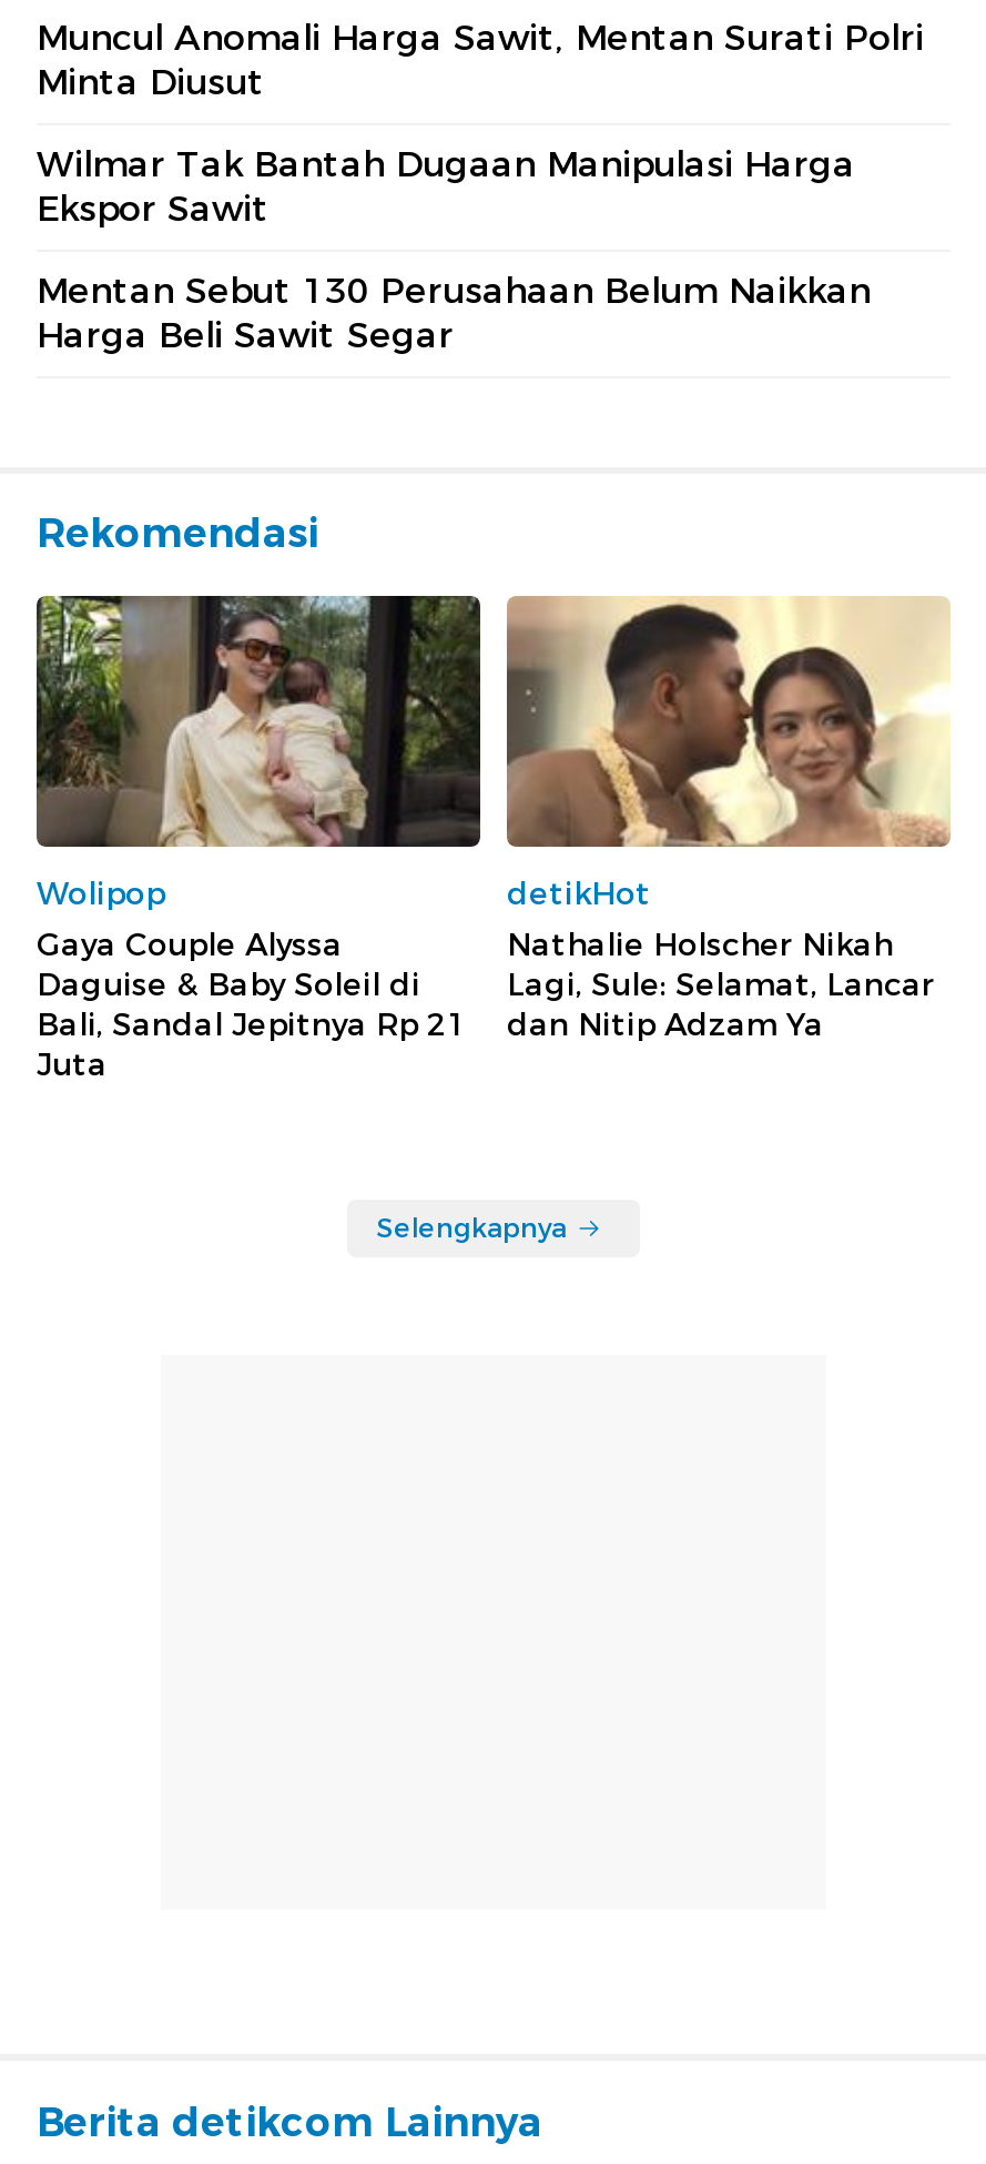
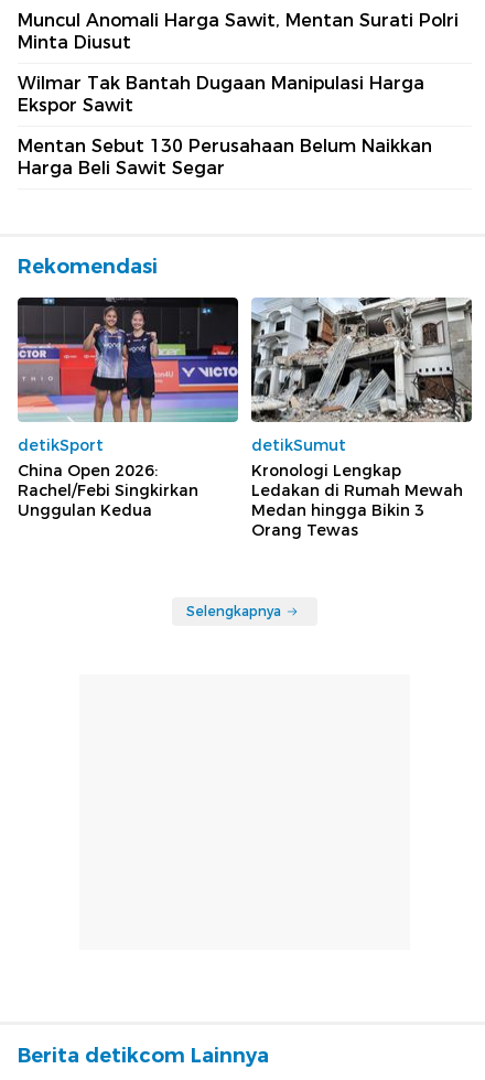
- [image]
- Wolipop
- Gaya Couple Alyssa
- Daguise & Baby Soleil di
- Bali, Sandal Jepitnya Rp 21
- Juta
+ [image]
+ detikSport
+ China Open 2026:
+ Rachel/Febi Singkirkan
+ Unggulan Kedua

- [image]
- detikHot
- Nathalie Holscher Nikah
- Lagi, Sule: Selamat, Lancar
- dan Nitip Adzam Ya
+ [image]
+ detikSumut
+ Kronologi Lengkap
+ Ledakan di Rumah Mewah
+ Medan hingga Bikin 3
+ Orang Tewas
